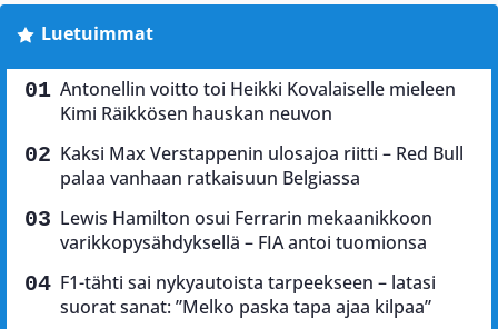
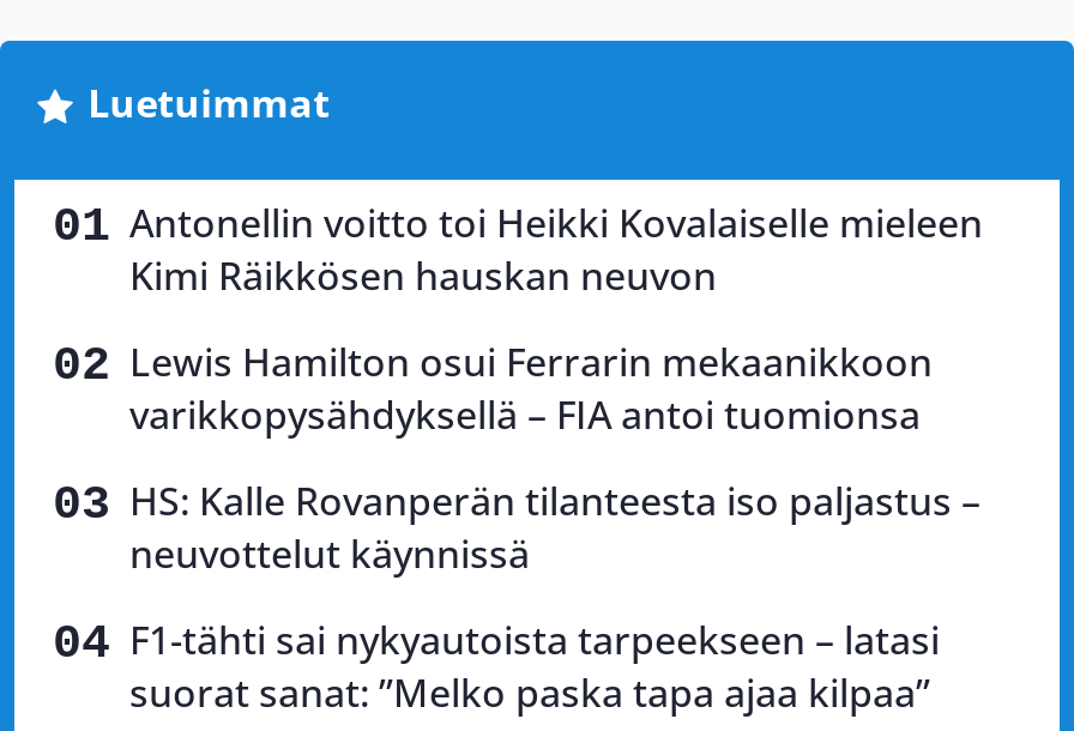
- Kaksi Max Verstappenin ulosajoa riitti – Red Bull
- palaa vanhaan ratkaisuun Belgiassa

moved up: Lewis Hamilton osui Ferrarin mekaanikkoon | varikkopysähdyksellä – FIA antoi tuomionsa

+ HS: Kalle Rovanperän tilanteesta iso paljastus –
+ neuvottelut käynnissä
